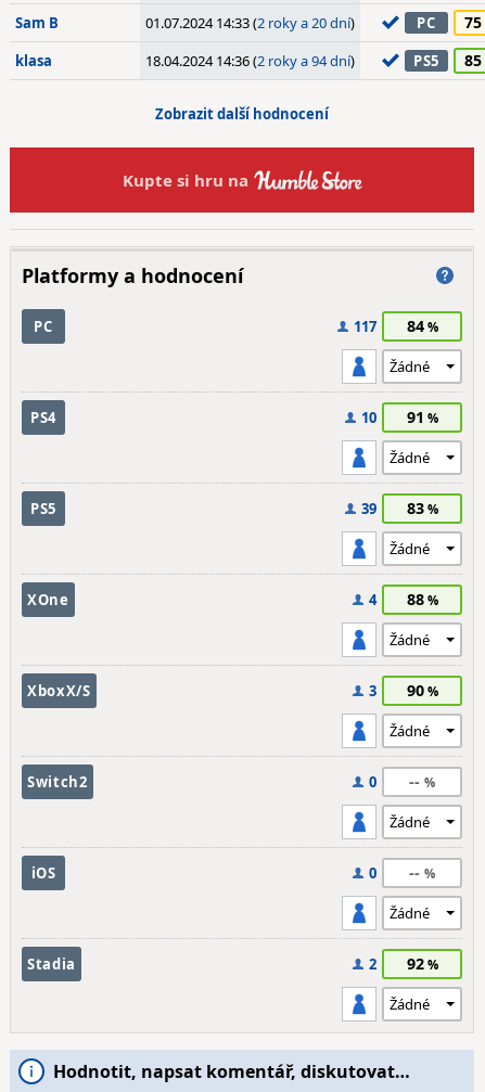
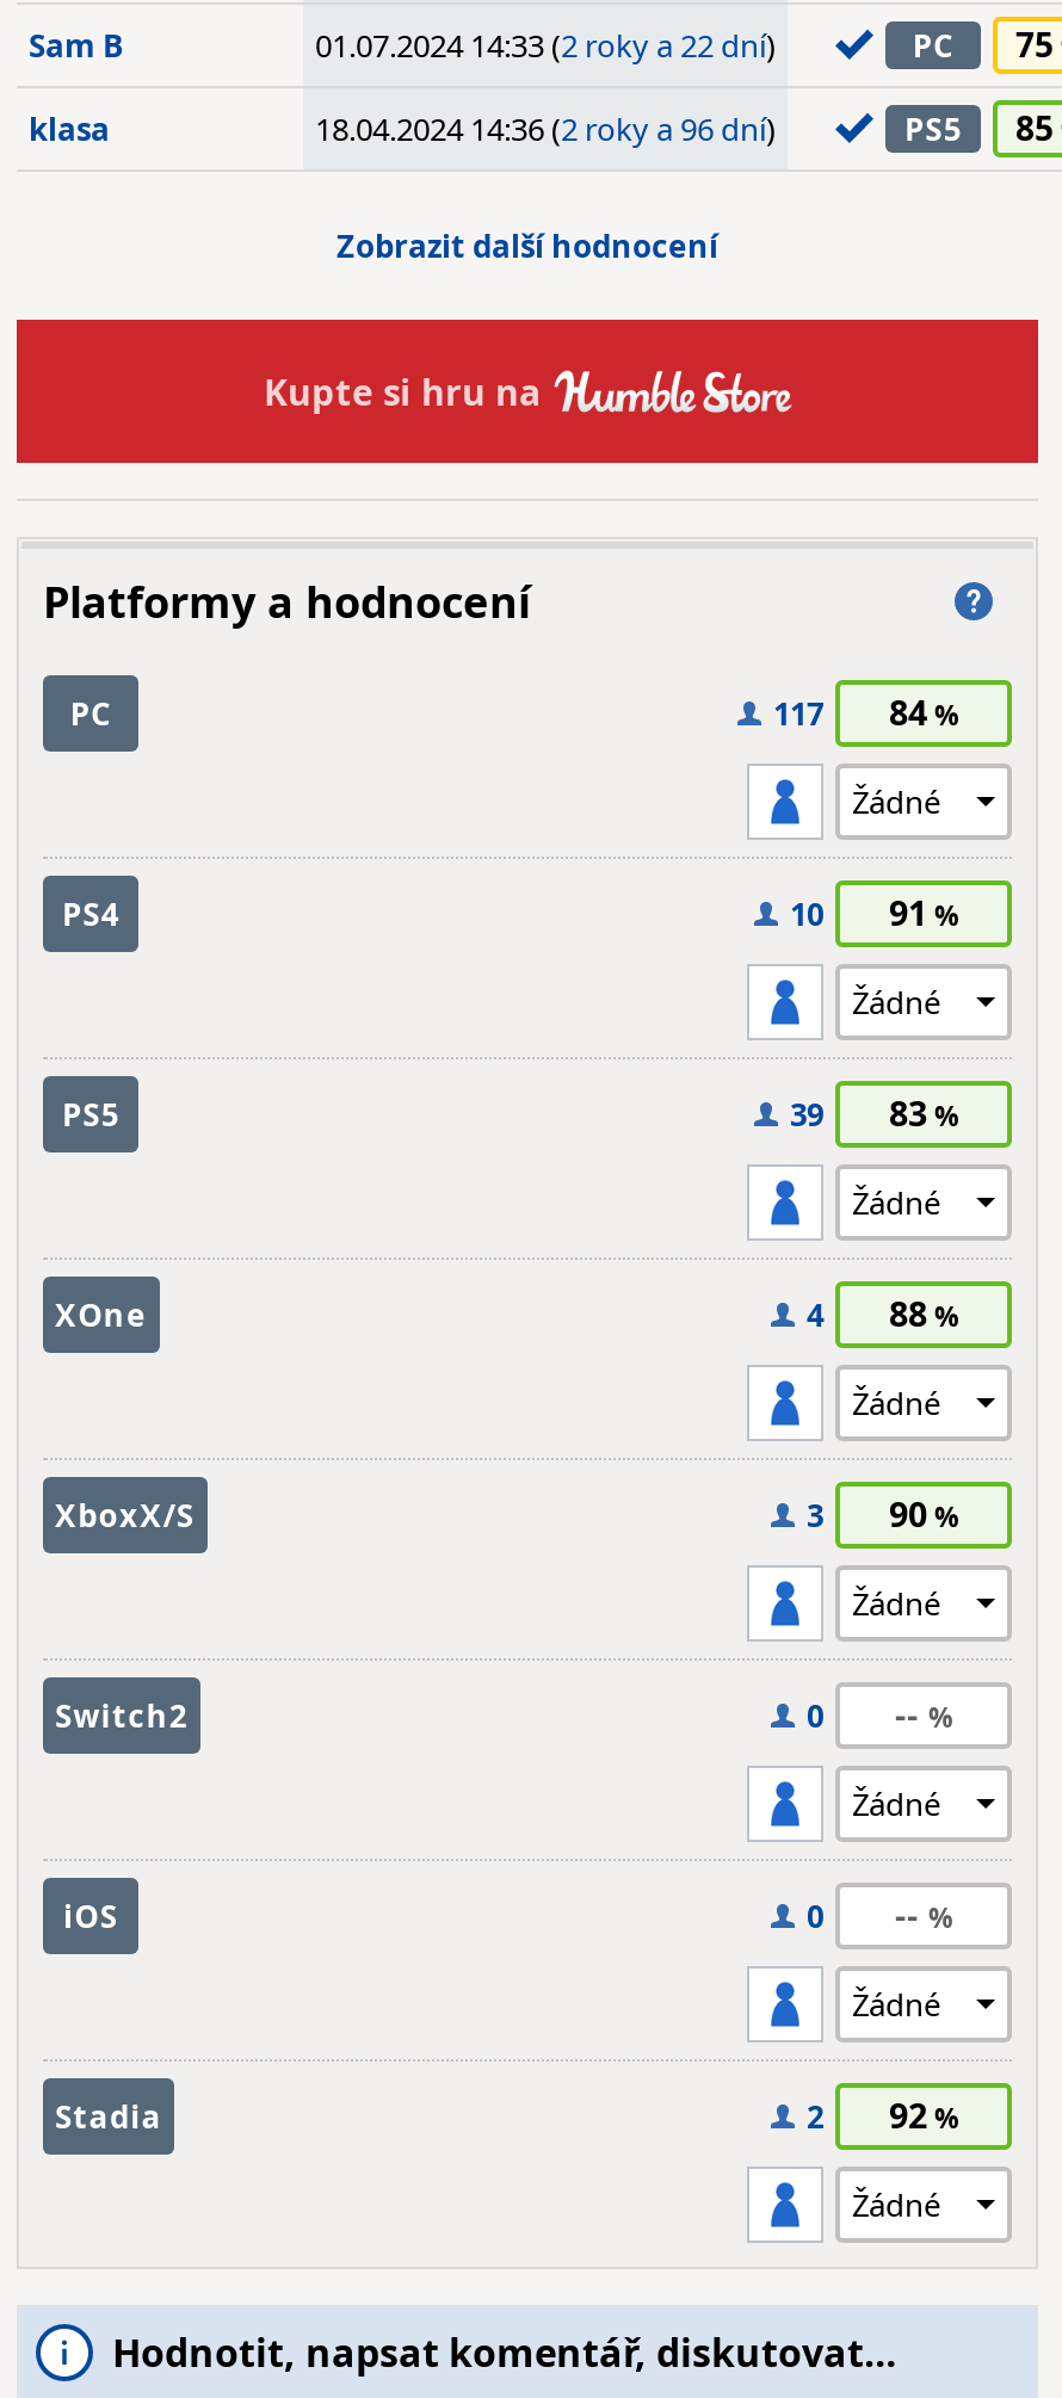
- 01.07.2024 14:33 (2 roky a 20 dní)
+ 01.07.2024 14:33 (2 roky a 22 dní)

- 18.04.2024 14:36 (2 roky a 94 dní)
+ 18.04.2024 14:36 (2 roky a 96 dní)
